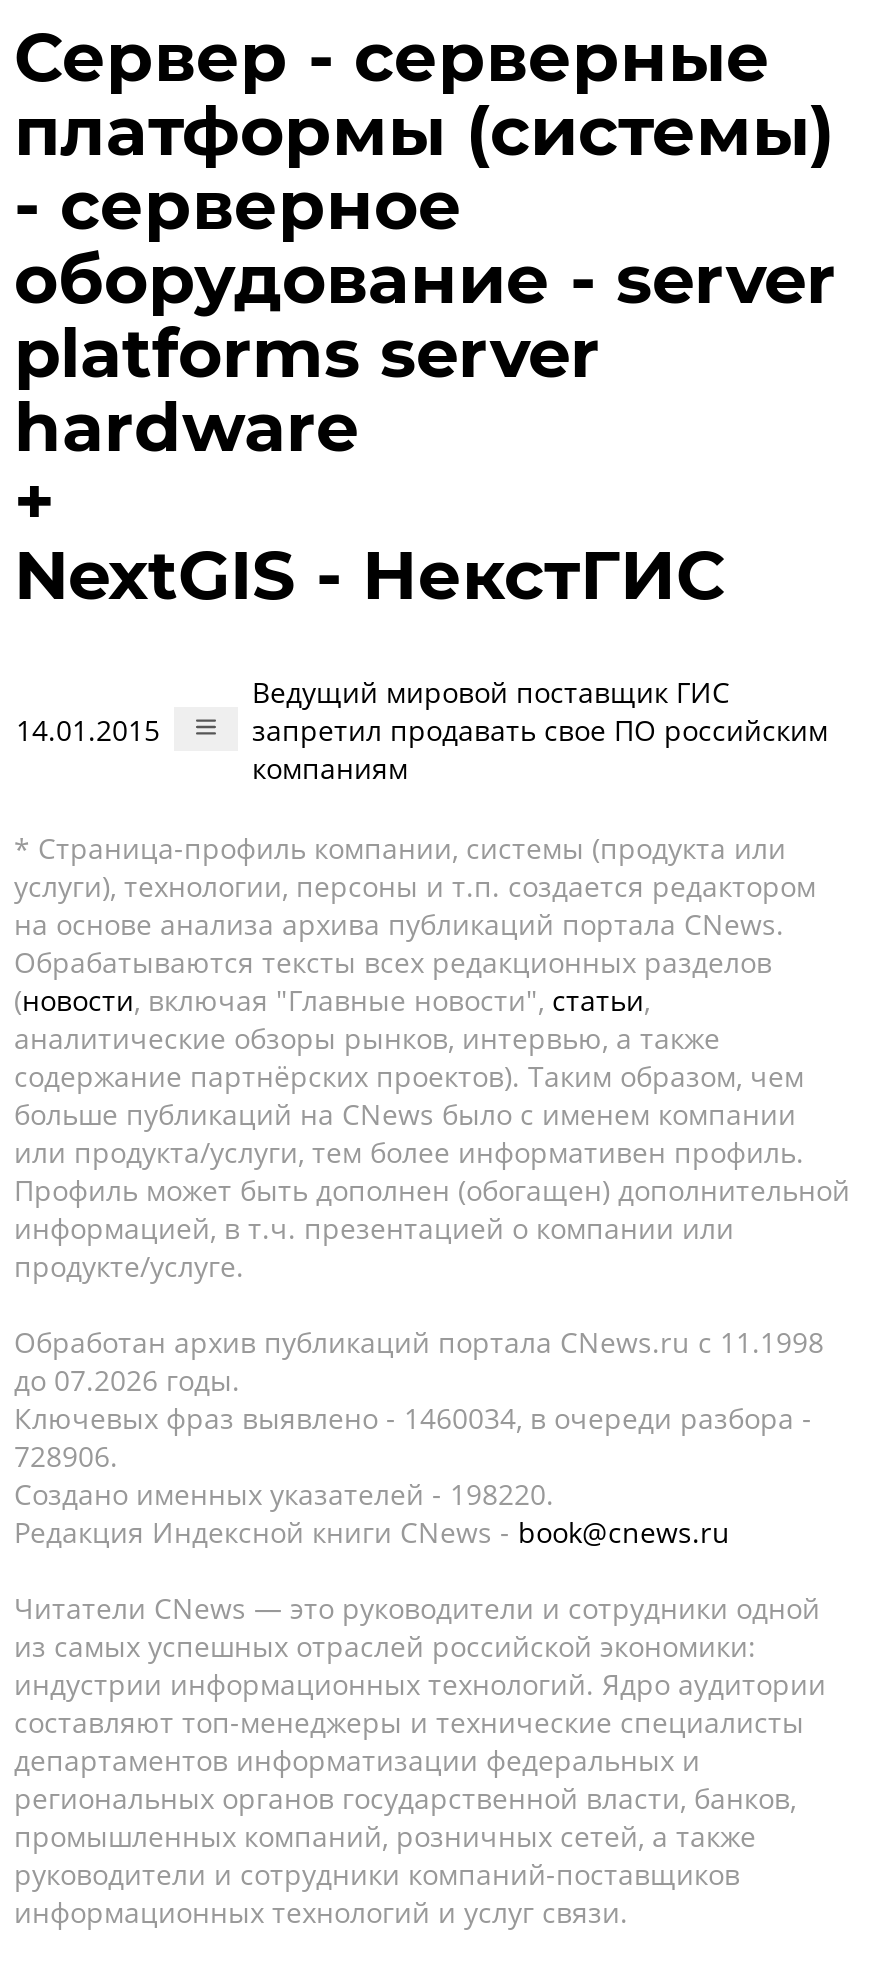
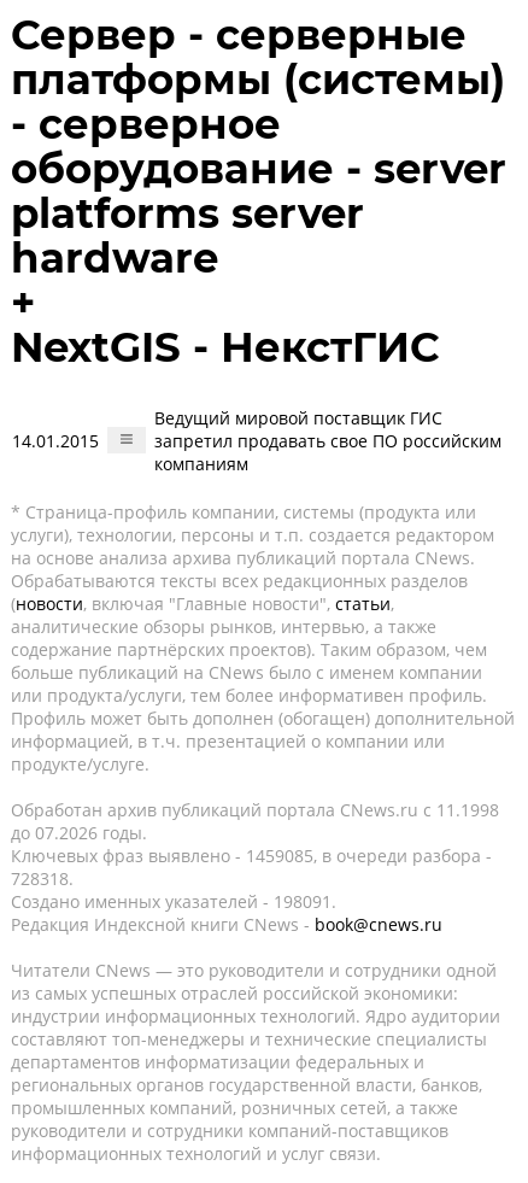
- Ключевых фраз выявлено - 1460034, в очереди разбора -
+ Ключевых фраз выявлено - 1459085, в очереди разбора -

- 728906.
+ 728318.

- Создано именных указателей - 198220.
+ Создано именных указателей - 198091.
